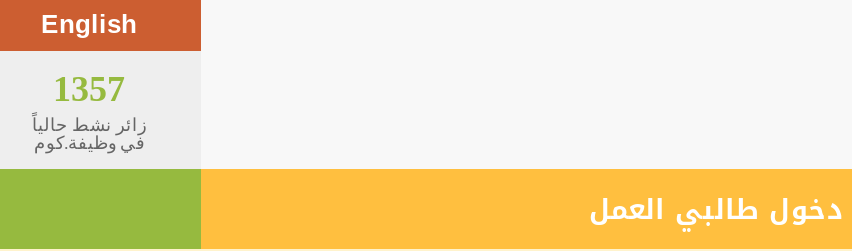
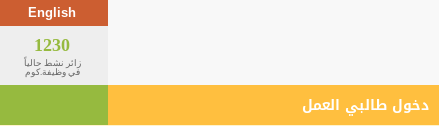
- 1357
+ 1230
